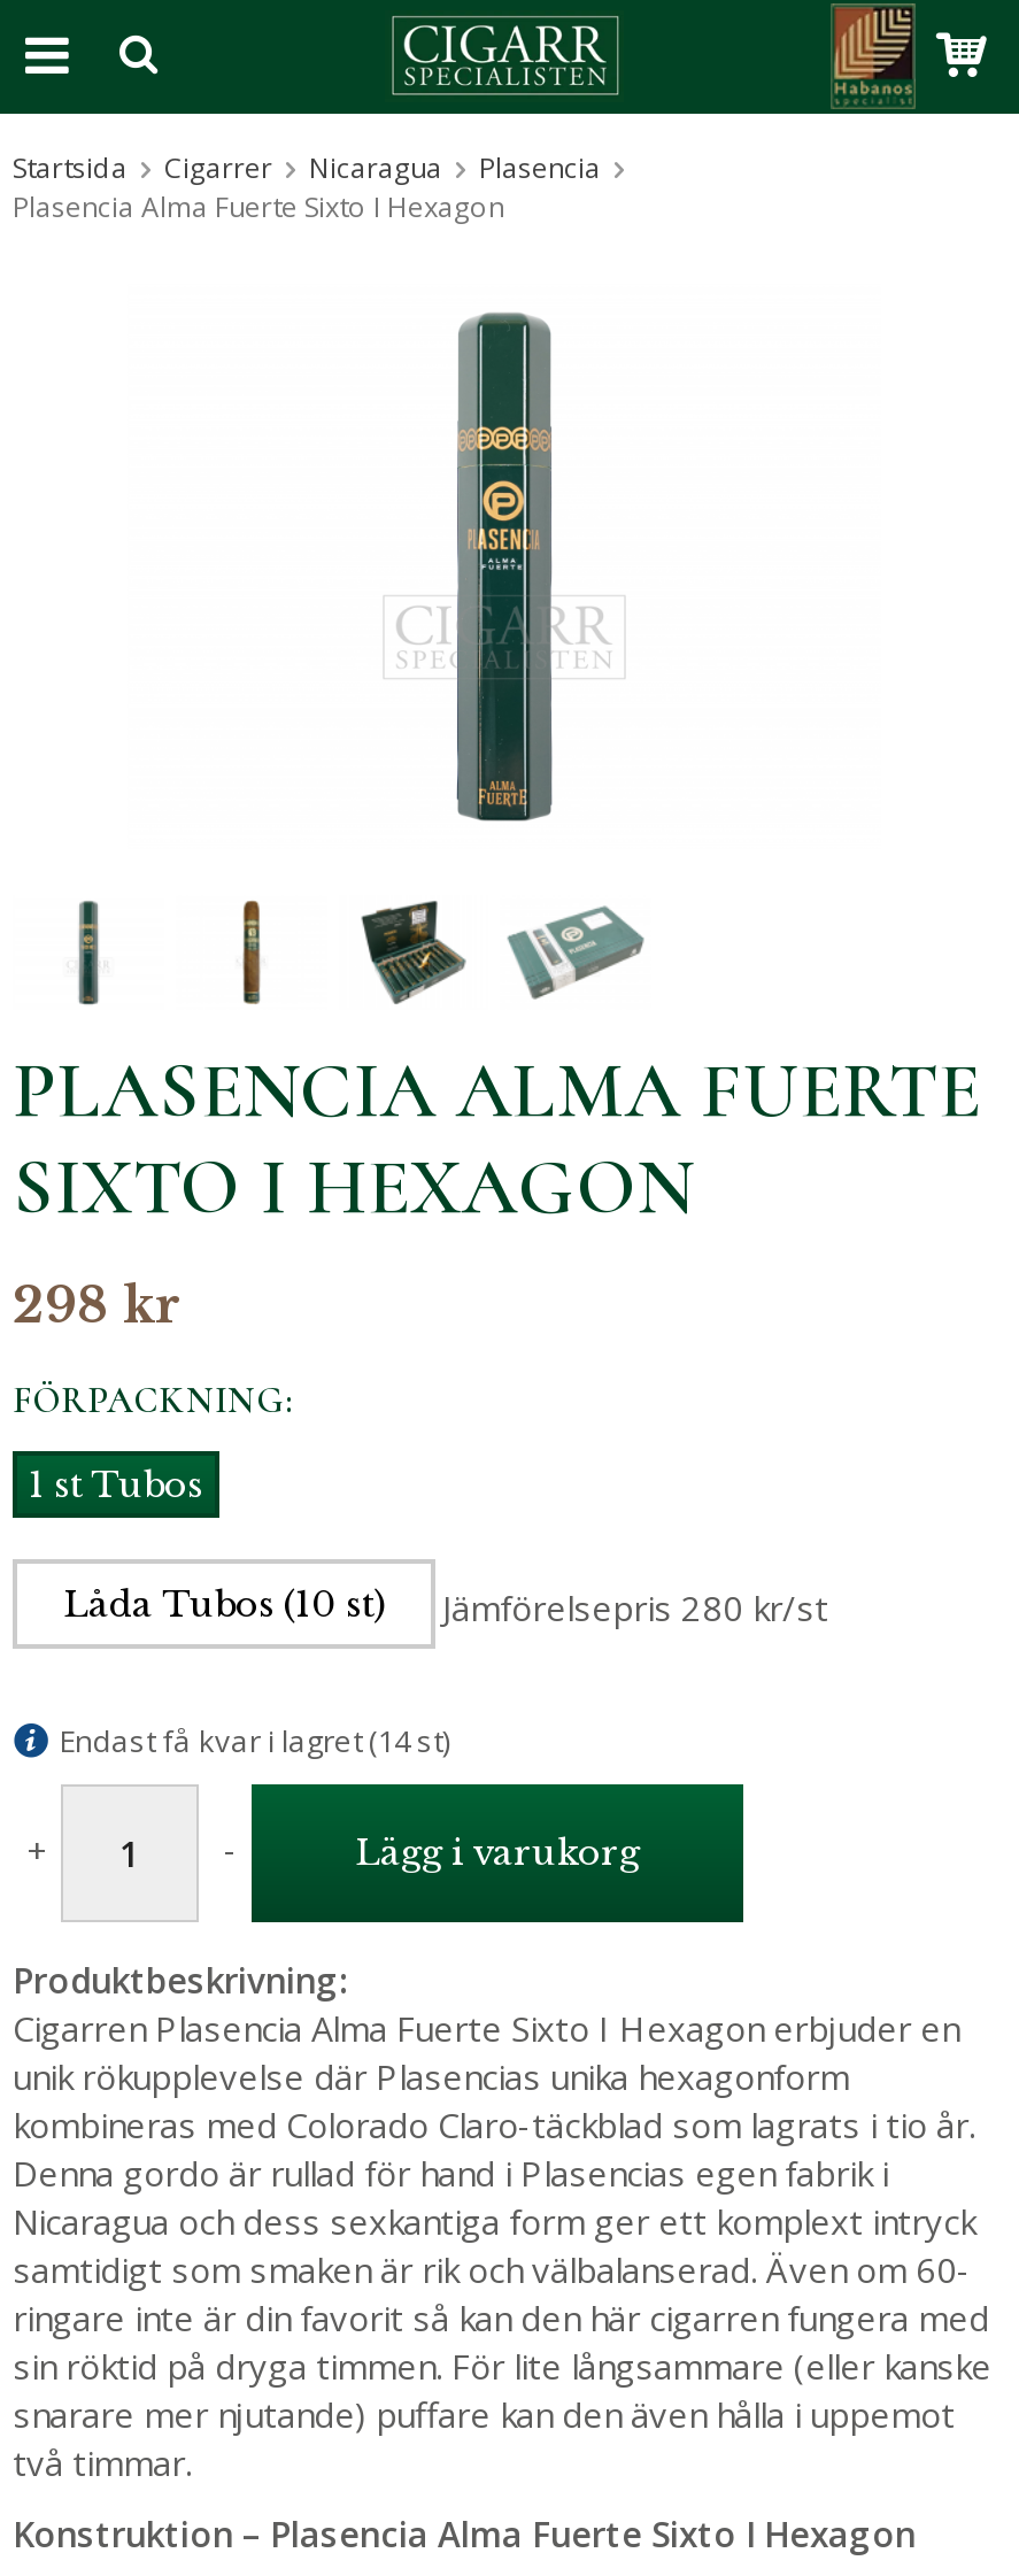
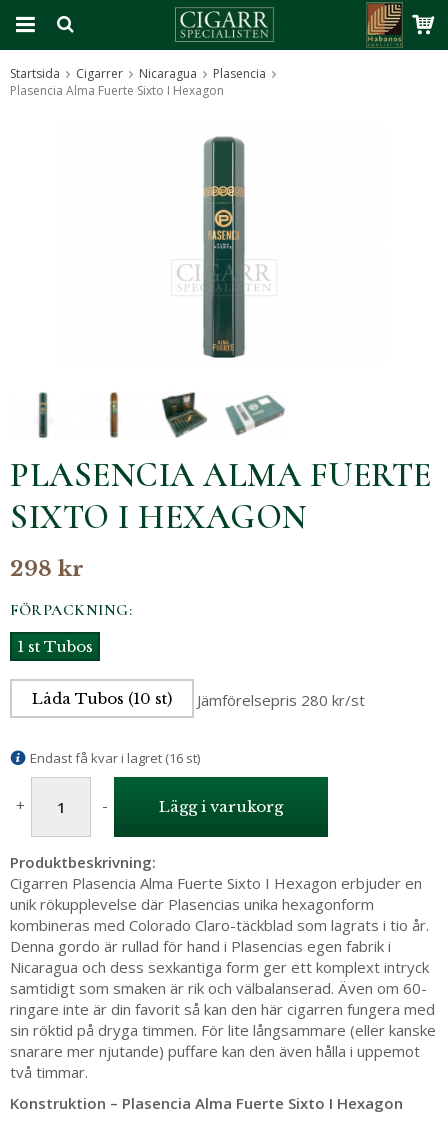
- Endast få kvar i lagret (14 st)
+ Endast få kvar i lagret (16 st)
